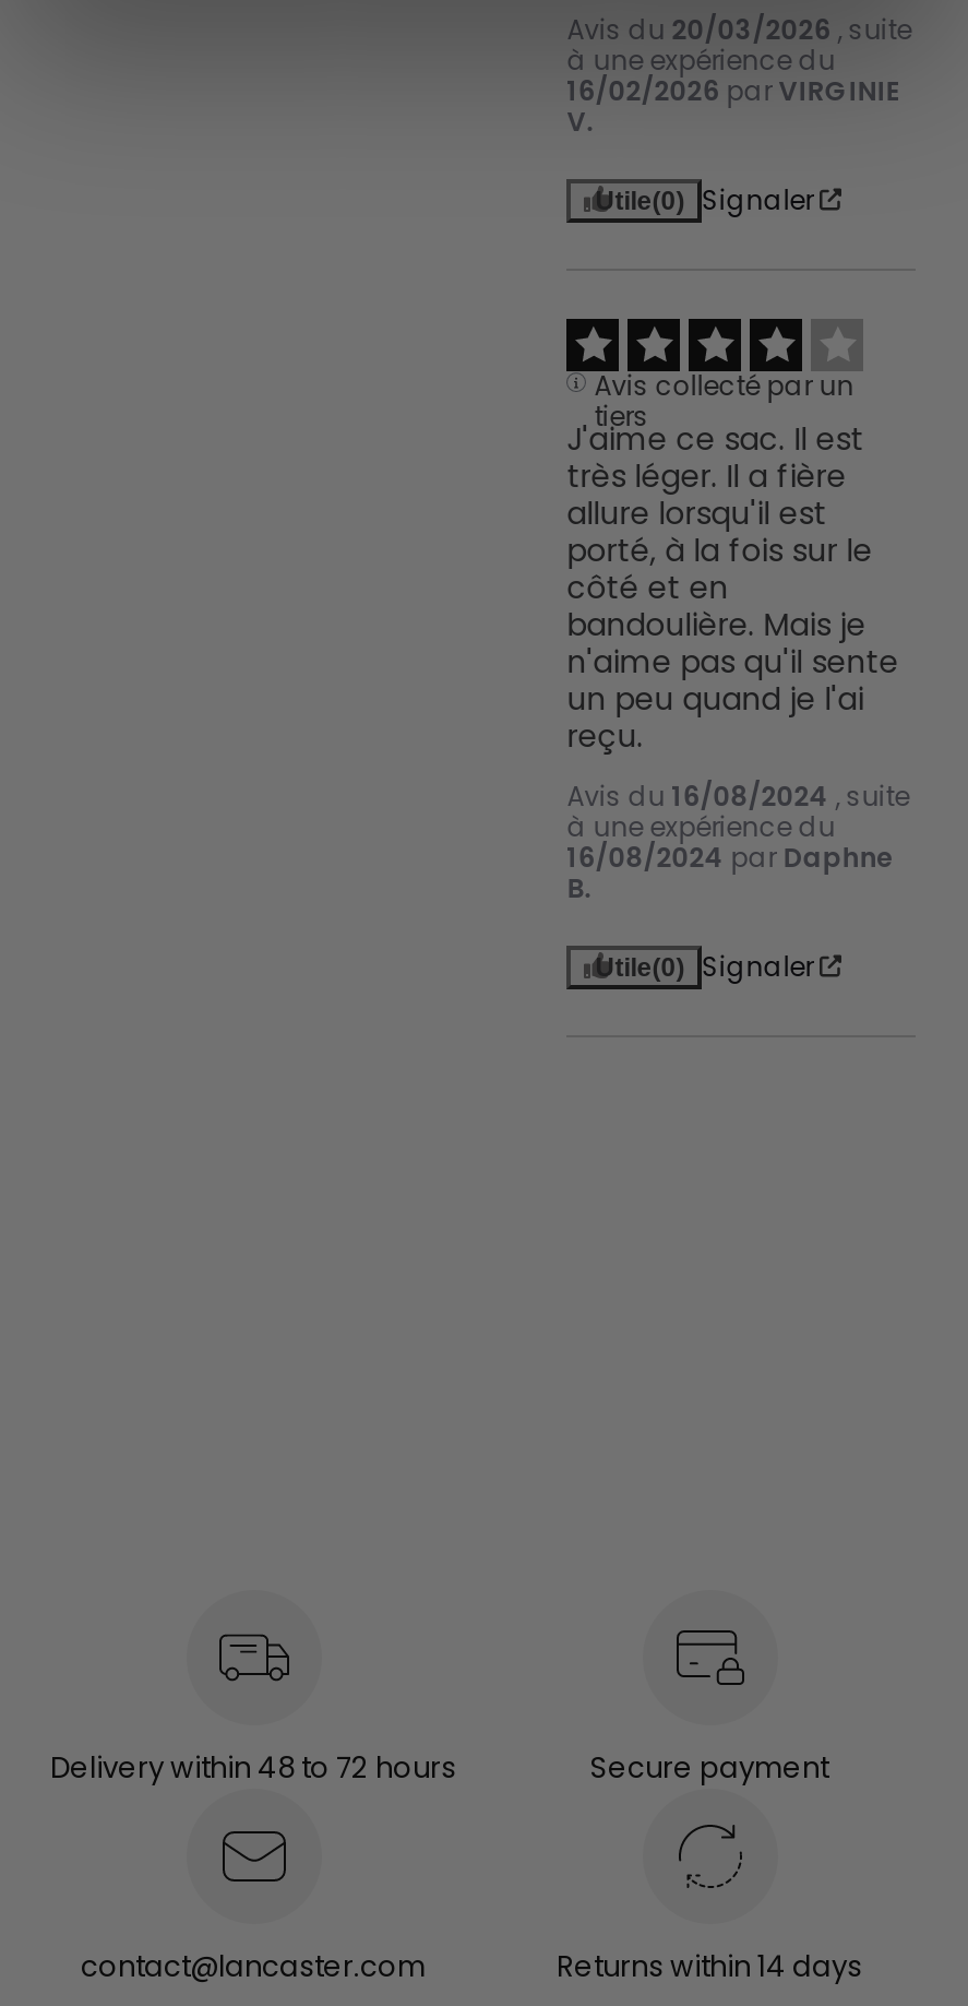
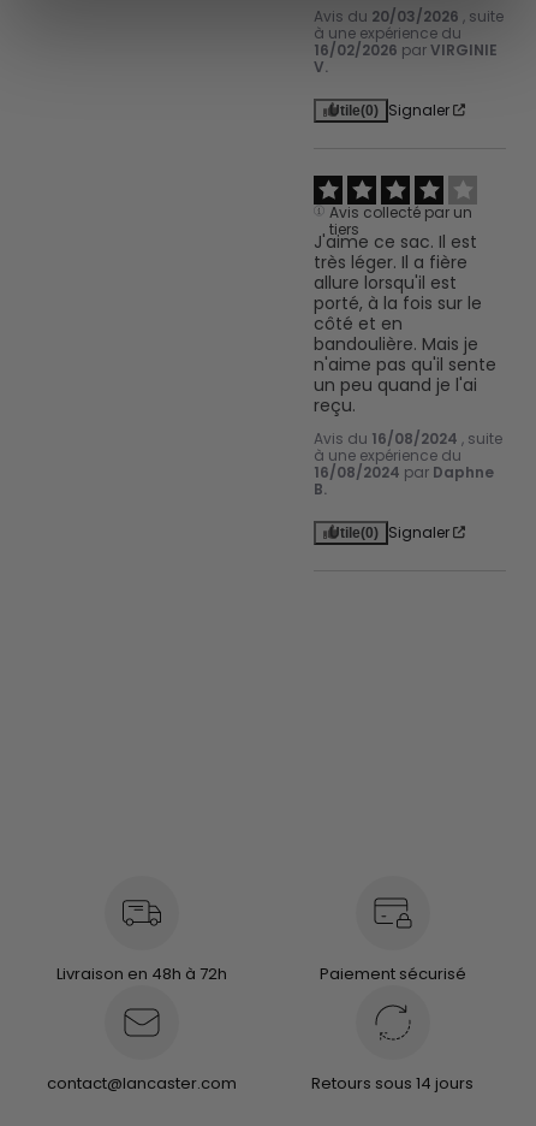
- Delivery within 48 to 72 hours
- Secure payment
+ Livraison en 48h à 72h
+ Paiement sécurisé

- Returns within 14 days
+ Retours sous 14 jours
